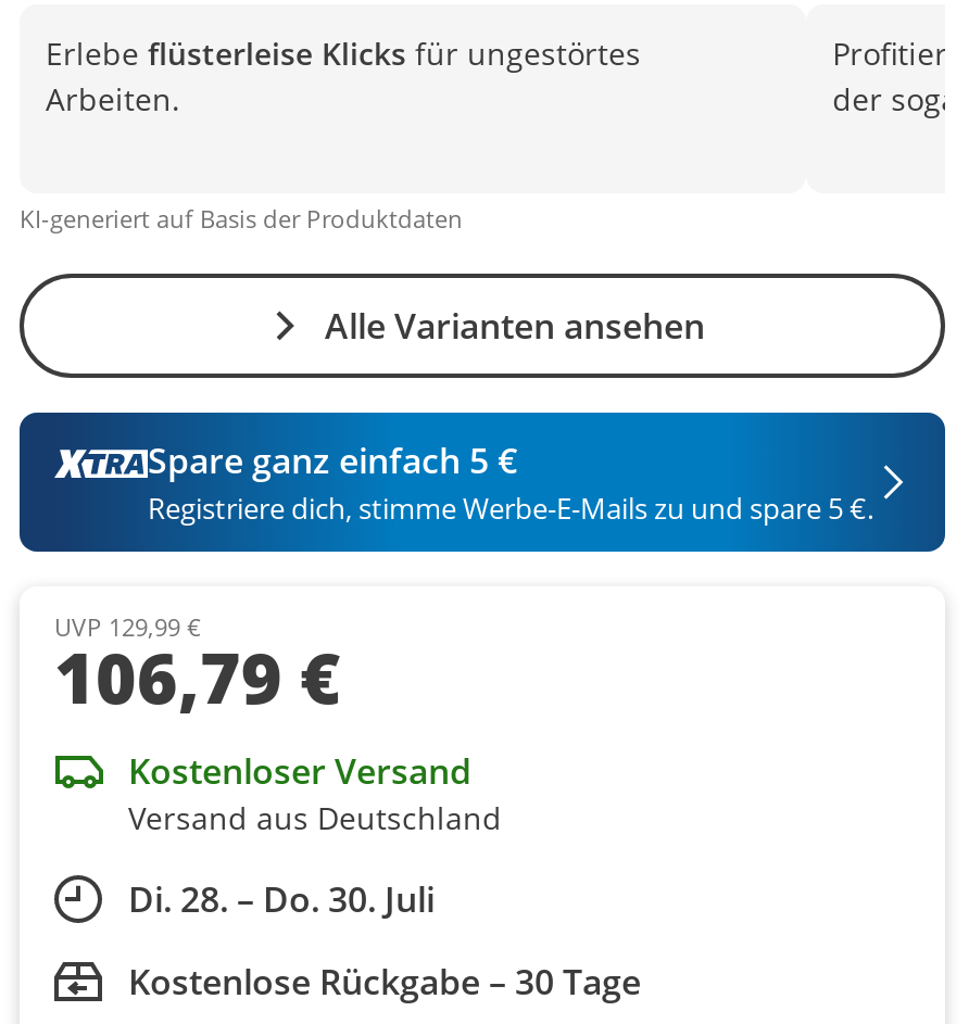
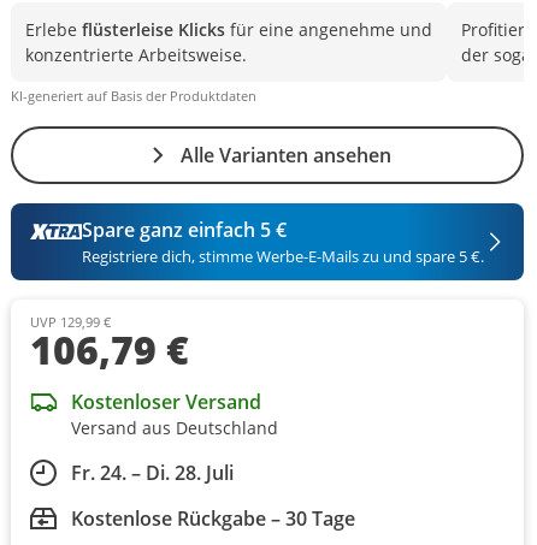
- Erlebe flüsterleise Klicks für ungestörtes
- Arbeiten.
+ Erlebe flüsterleise Klicks für eine angenehme und
+ konzentrierte Arbeitsweise.

- Di. 28. – Do. 30. Juli
+ Fr. 24. – Di. 28. Juli
